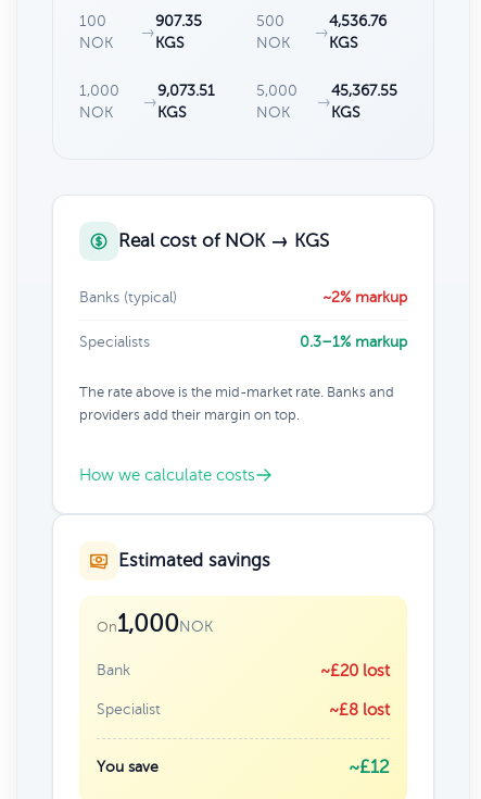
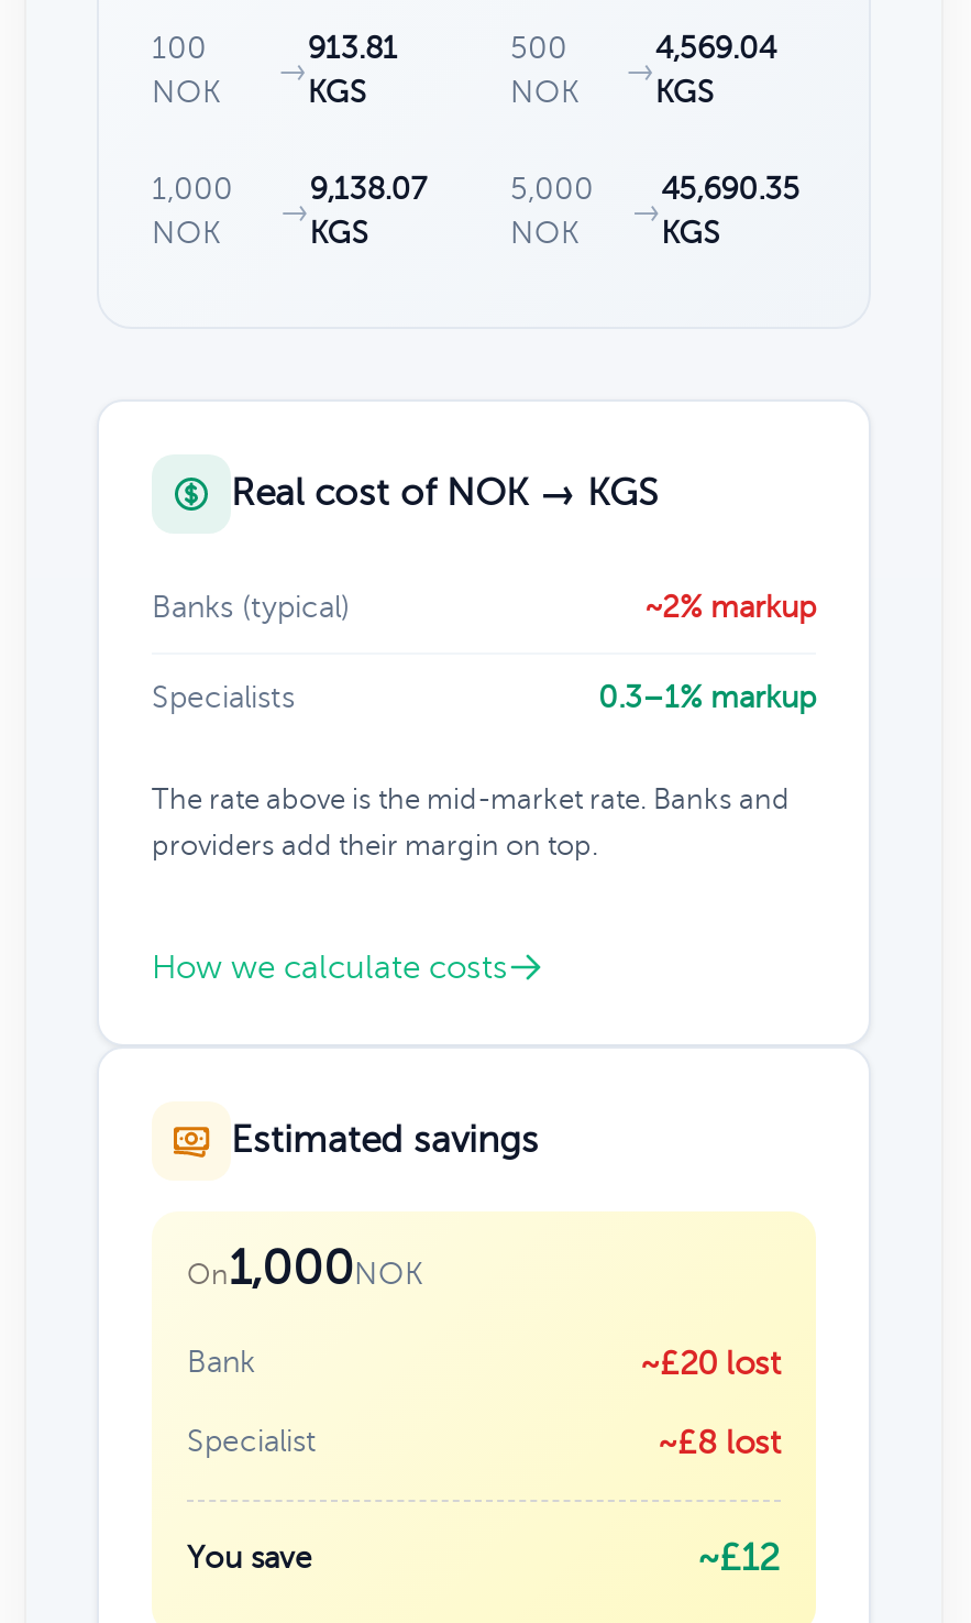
- 907.35
+ 913.81

- 4,536.76
+ 4,569.04

- 9,073.51
+ 9,138.07

- 45,367.55
+ 45,690.35
